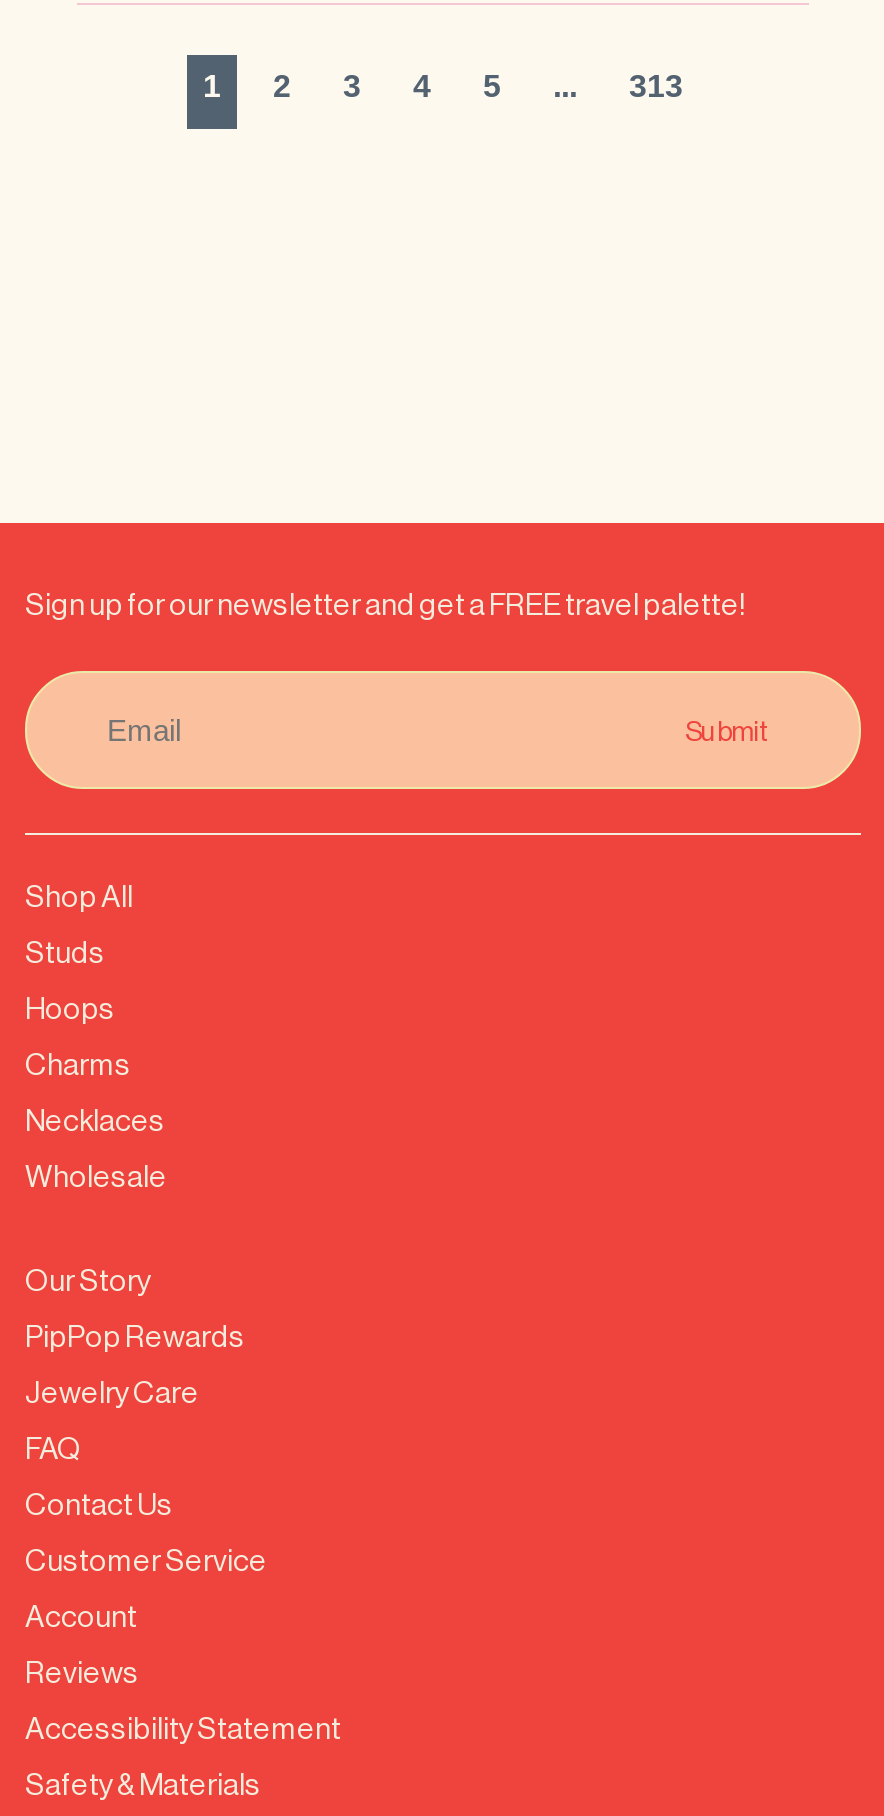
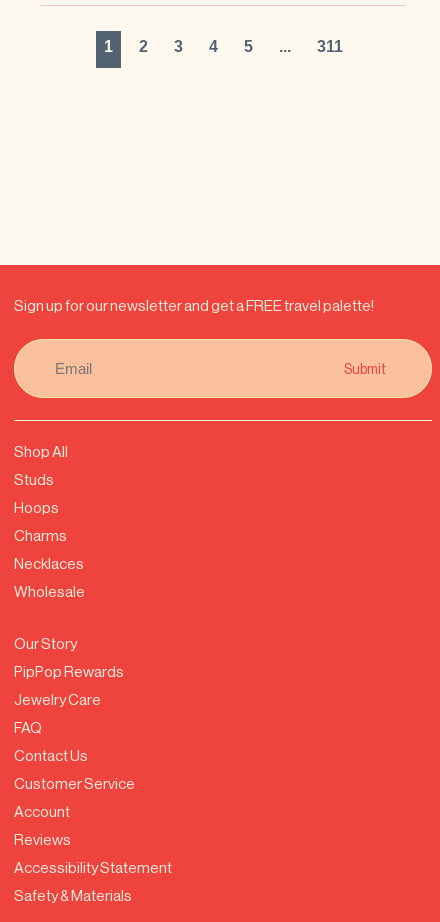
- 313
+ 311
